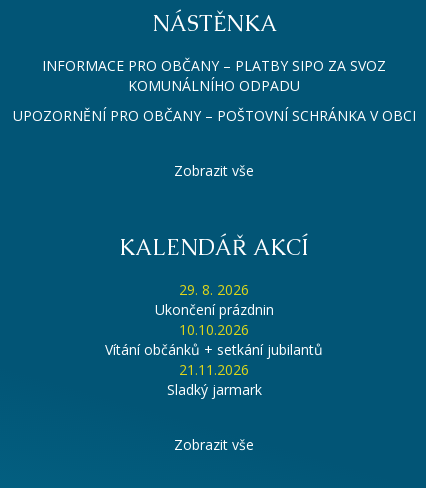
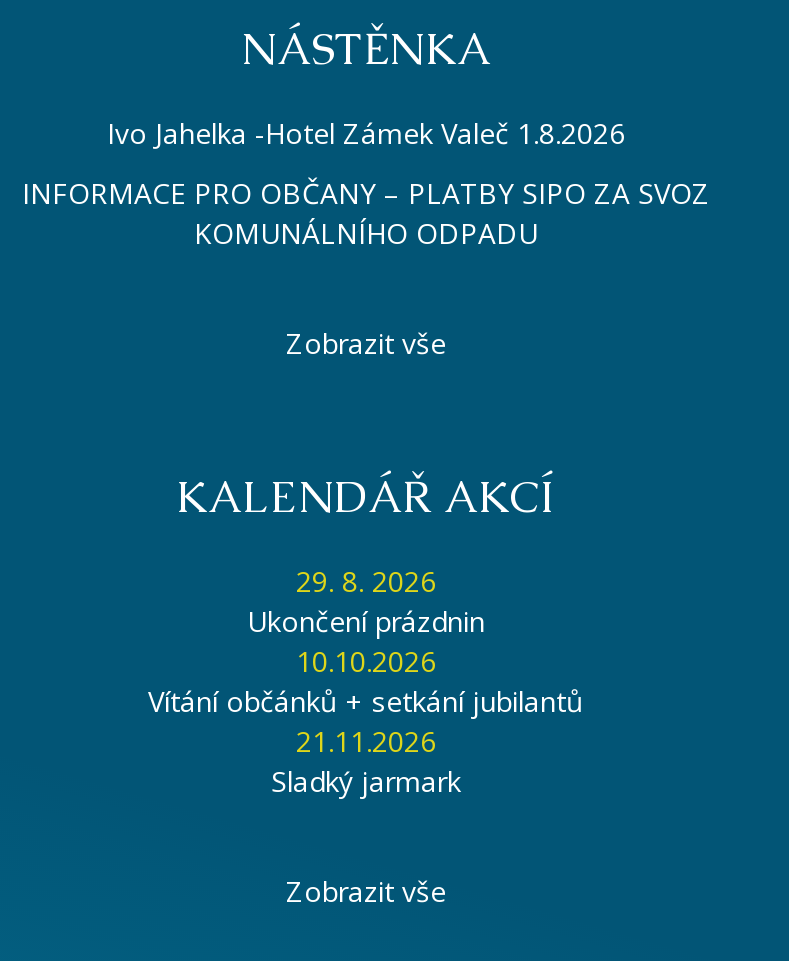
+ Ivo Jahelka -Hotel Zámek Valeč 1.8.2026

moved down: INFORMACE PRO OBČANY – PLATBY SIPO ZA SVOZ | KOMUNÁLNÍHO ODPADU

- UPOZORNĚNÍ PRO OBČANY – POŠTOVNÍ SCHRÁNKA V OBCI
